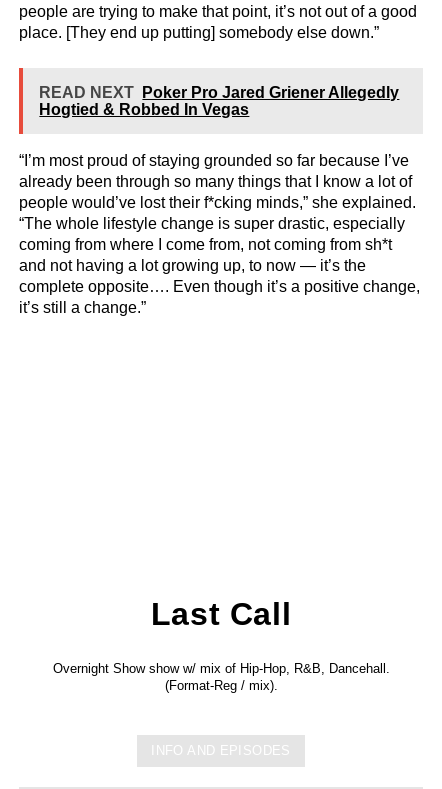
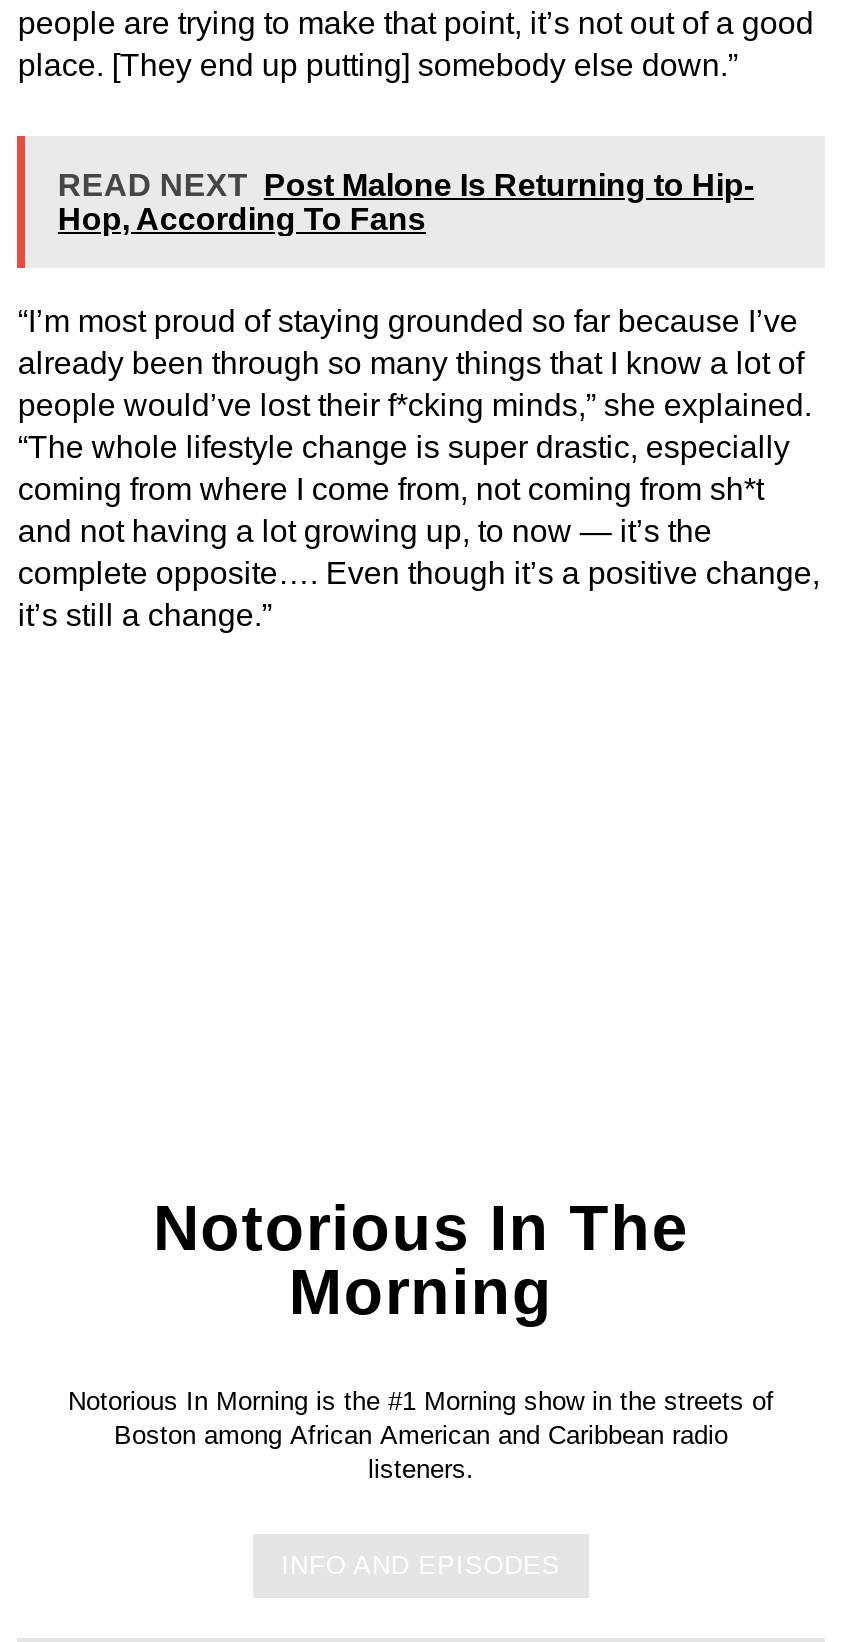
- READ NEXT Poker Pro Jared Griener Allegedly
- Hogtied & Robbed In Vegas
+ READ NEXT Post Malone Is Returning to Hip-
+ Hop, According To Fans

- Last Call
+ Notorious In The
+ Morning

- Overnight Show show w/ mix of Hip-Hop, R&B, Dancehall.
- (Format-Reg / mix).
+ Notorious In Morning is the #1 Morning show in the streets of
+ Boston among African American and Caribbean radio
+ listeners.
